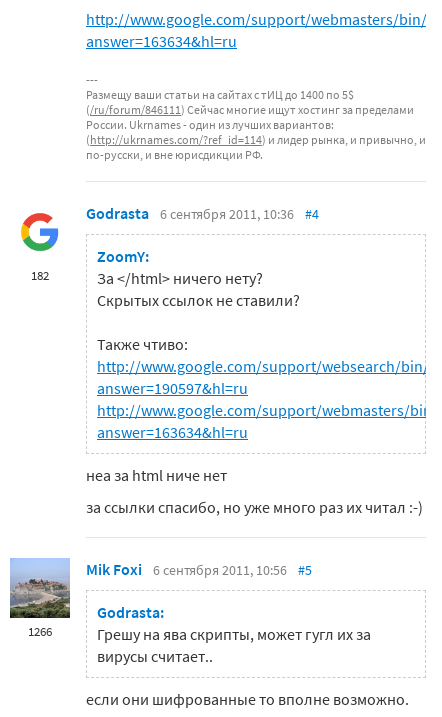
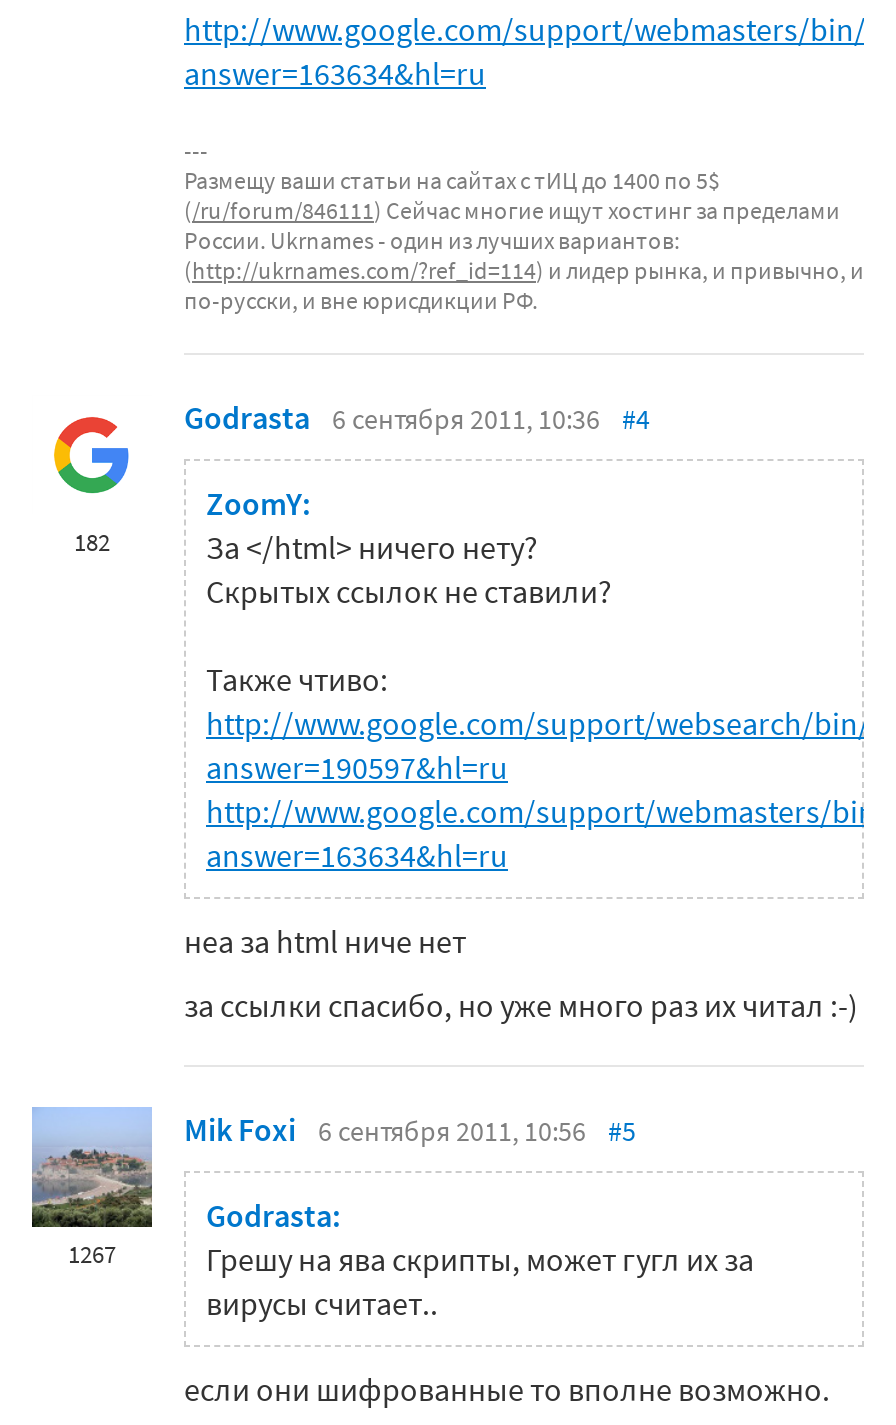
- 1266
+ 1267
